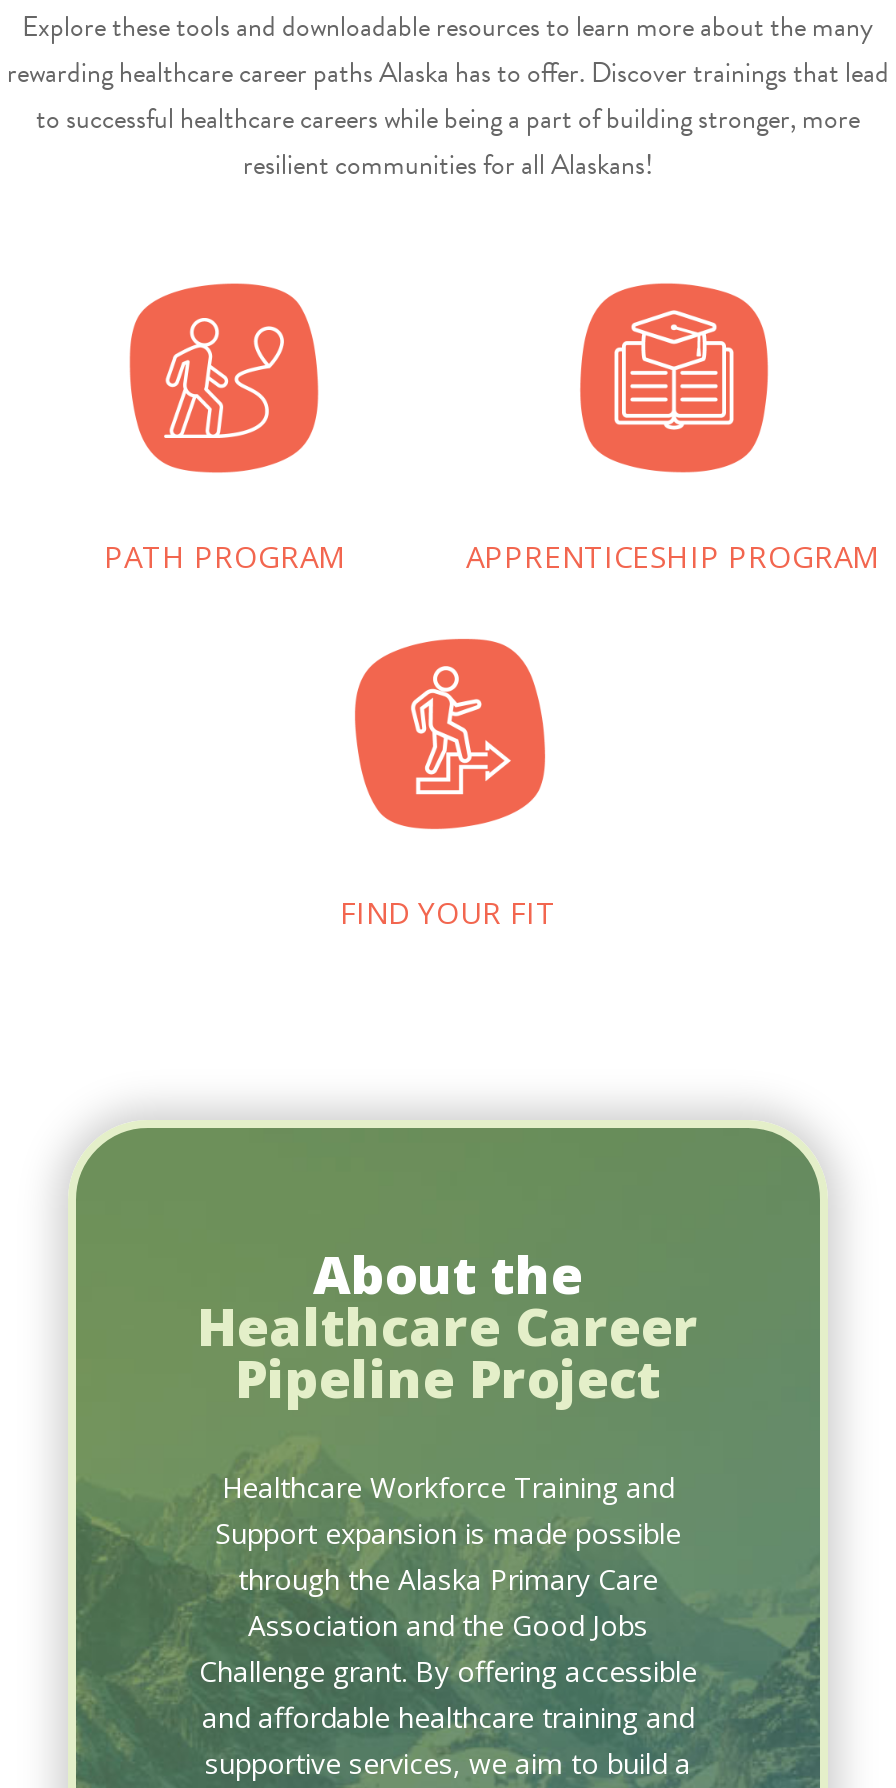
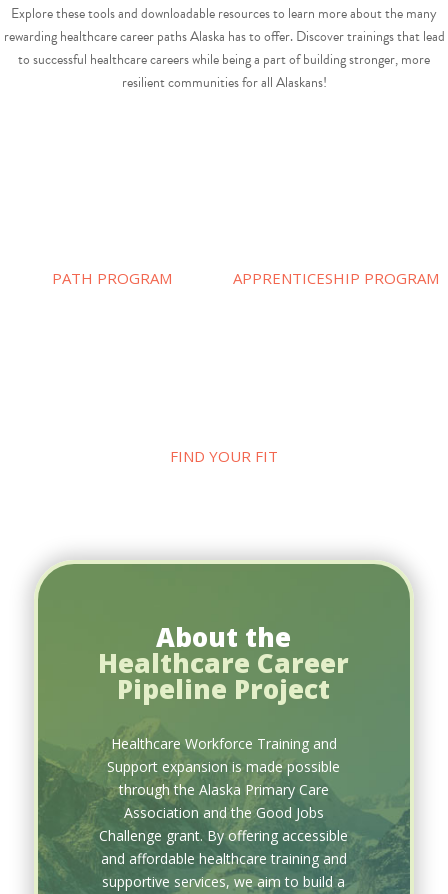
- [image]

- [image]

- [image]
